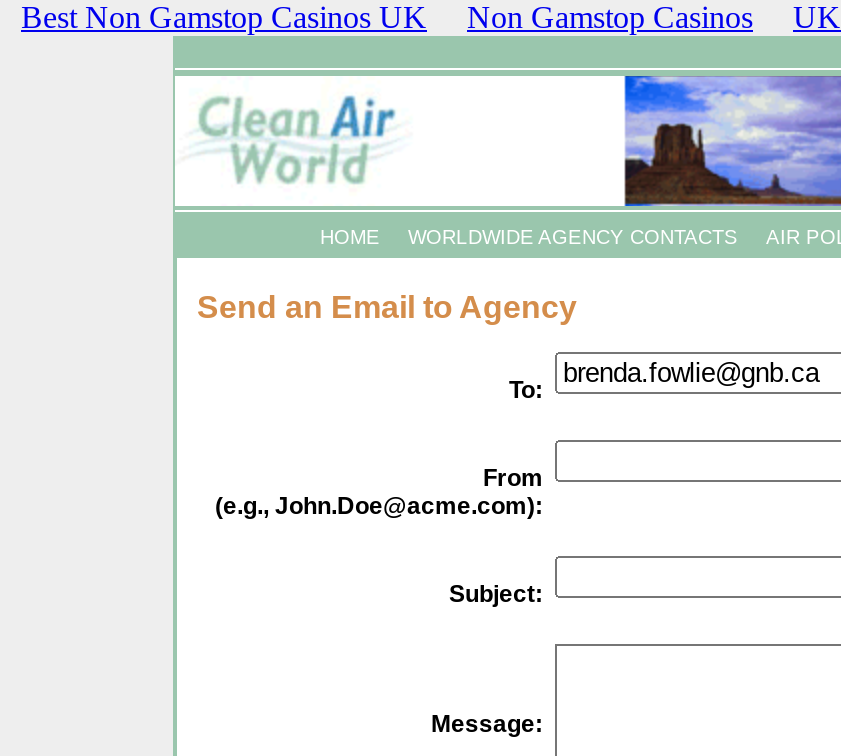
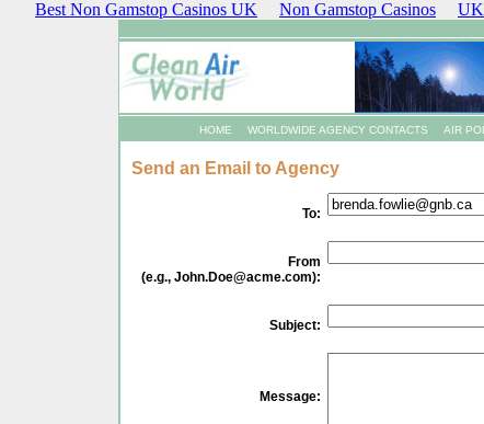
- [image]
+ [image]
